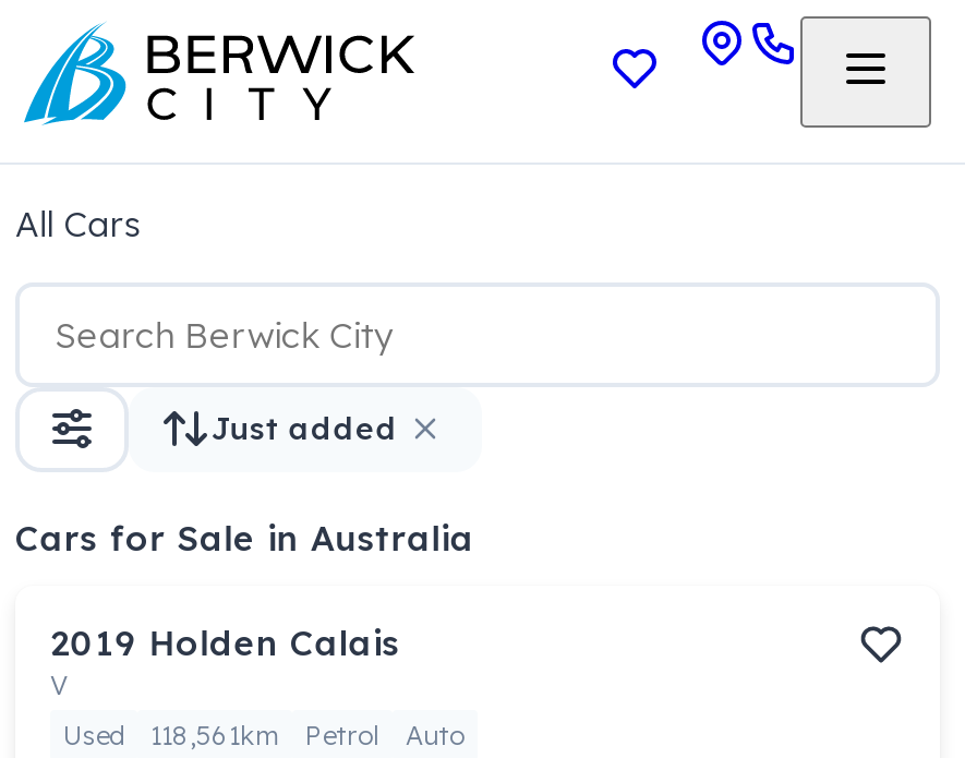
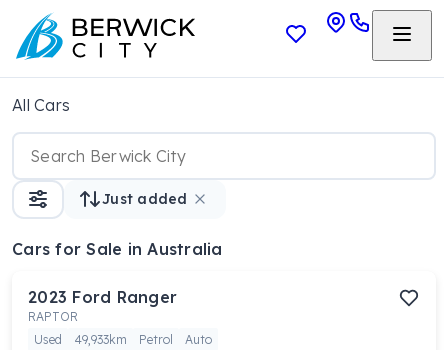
- 2019 Holden Calais
- V
+ 2023 Ford Ranger
+ RAPTOR

- Used 118,561km Petrol Auto
+ Used 49,933km Petrol Auto
